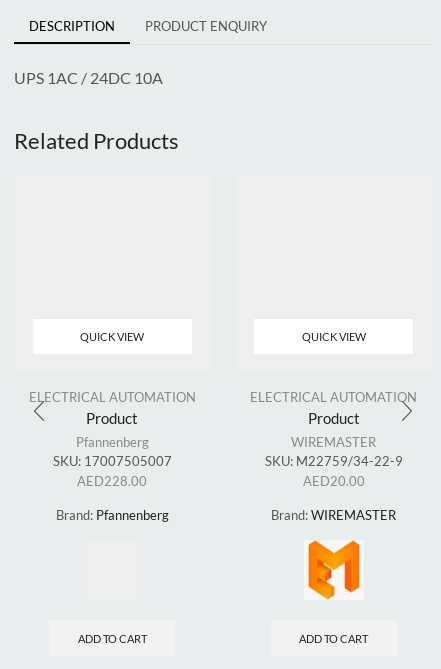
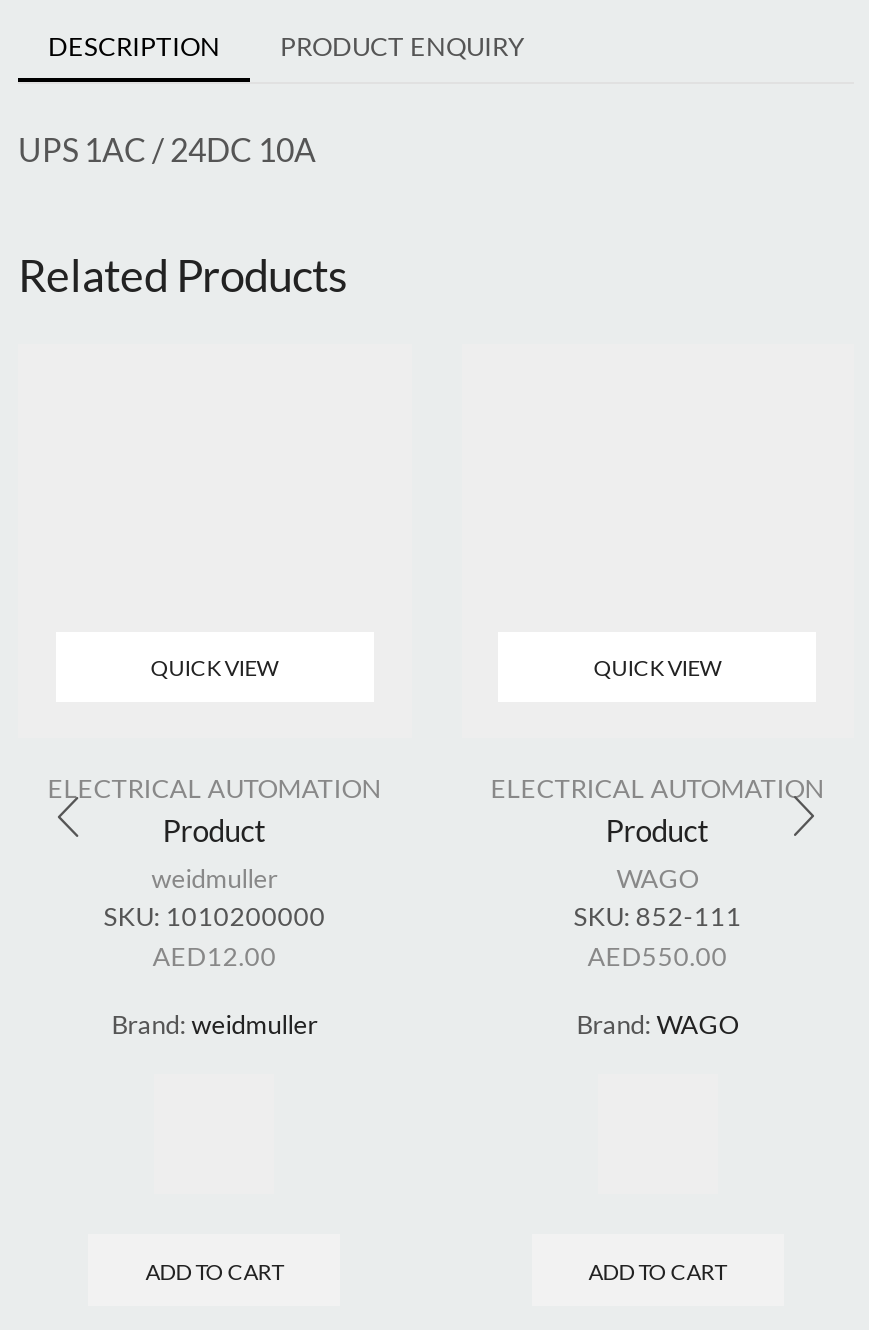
- Pfannenberg
- SKU: 17007505007
- AED228.00
+ weidmuller
+ SKU: 1010200000
+ AED12.00

- WIREMASTER
- SKU: M22759/34-22-9
- AED20.00
+ WAGO
+ SKU: 852-111
+ AED550.00

- Brand: Pfannenberg
+ Brand: weidmuller

- Brand: WIREMASTER
+ Brand: WAGO

- [image]
